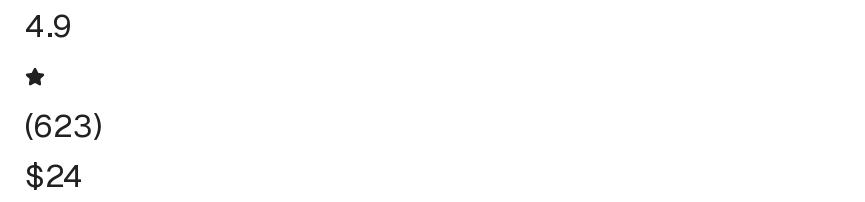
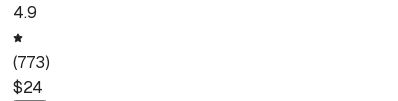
- (623)
+ (773)
